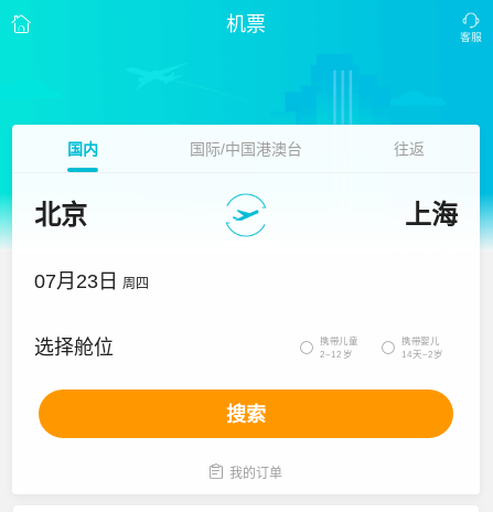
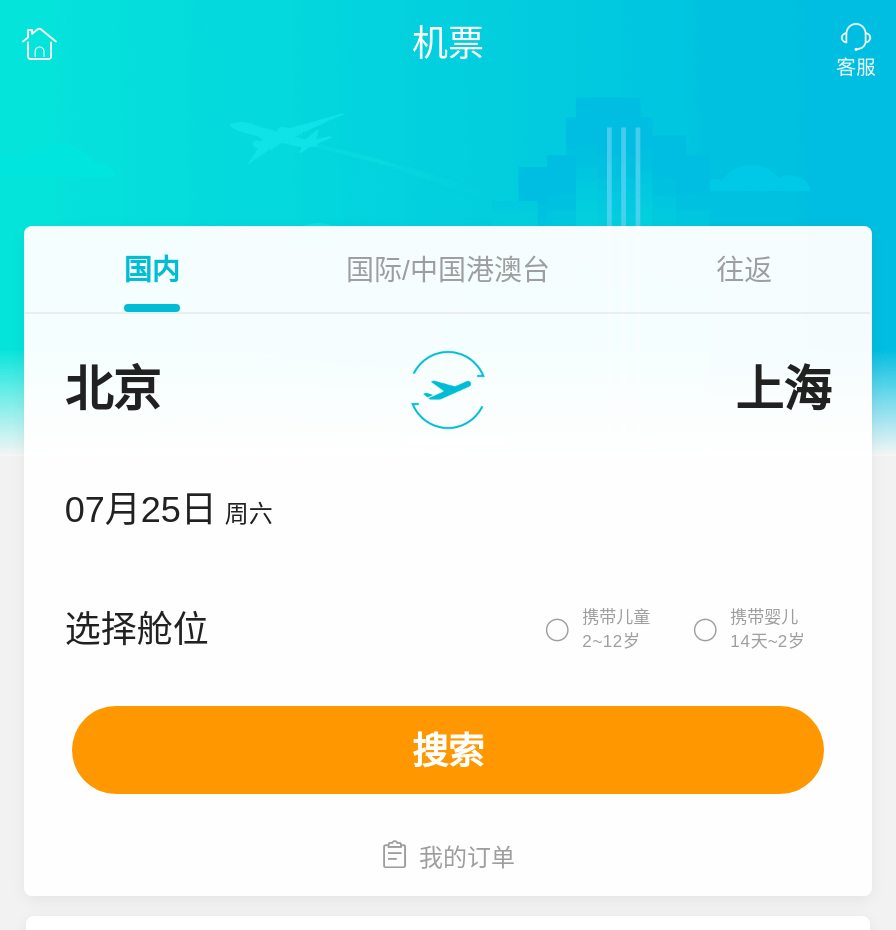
- 07月23日 周四
+ 07月25日 周六
